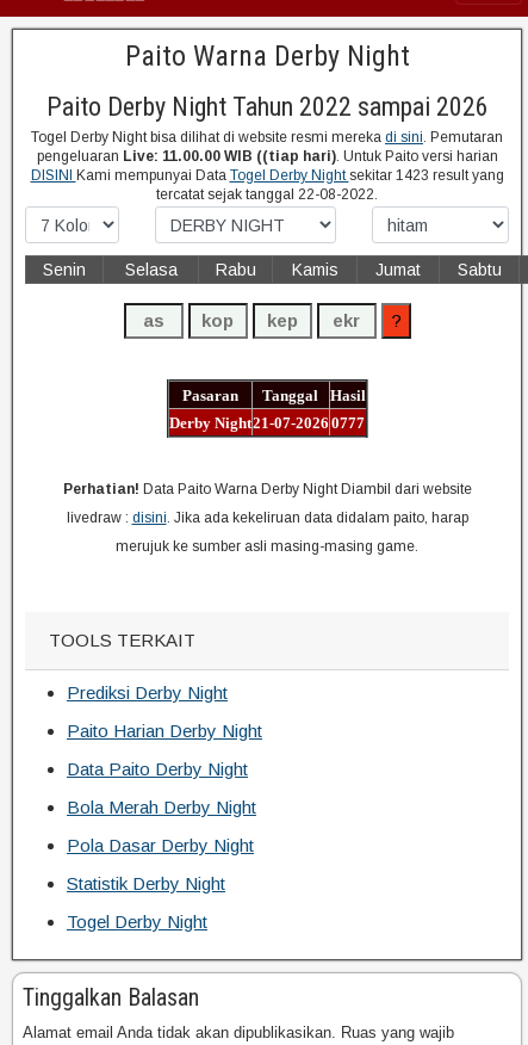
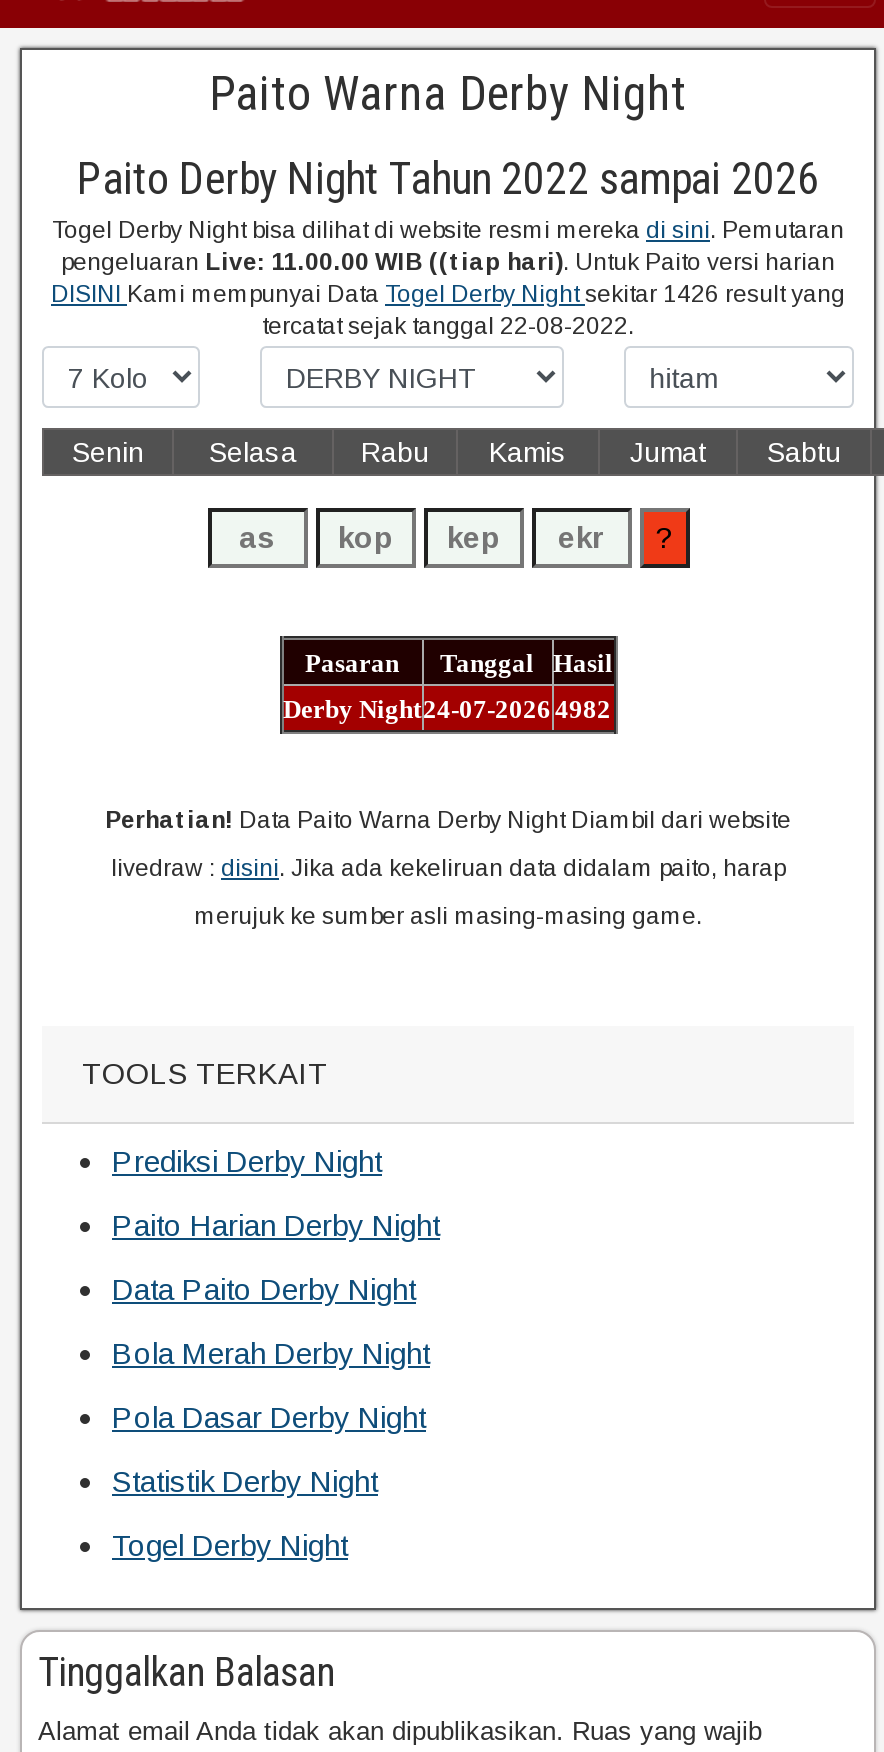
- DISINI Kami mempunyai Data Togel Derby Night sekitar 1423 result yang
+ DISINI Kami mempunyai Data Togel Derby Night sekitar 1426 result yang

- Derby Night21-07-2026 0777
+ Derby Night24-07-2026 4982
